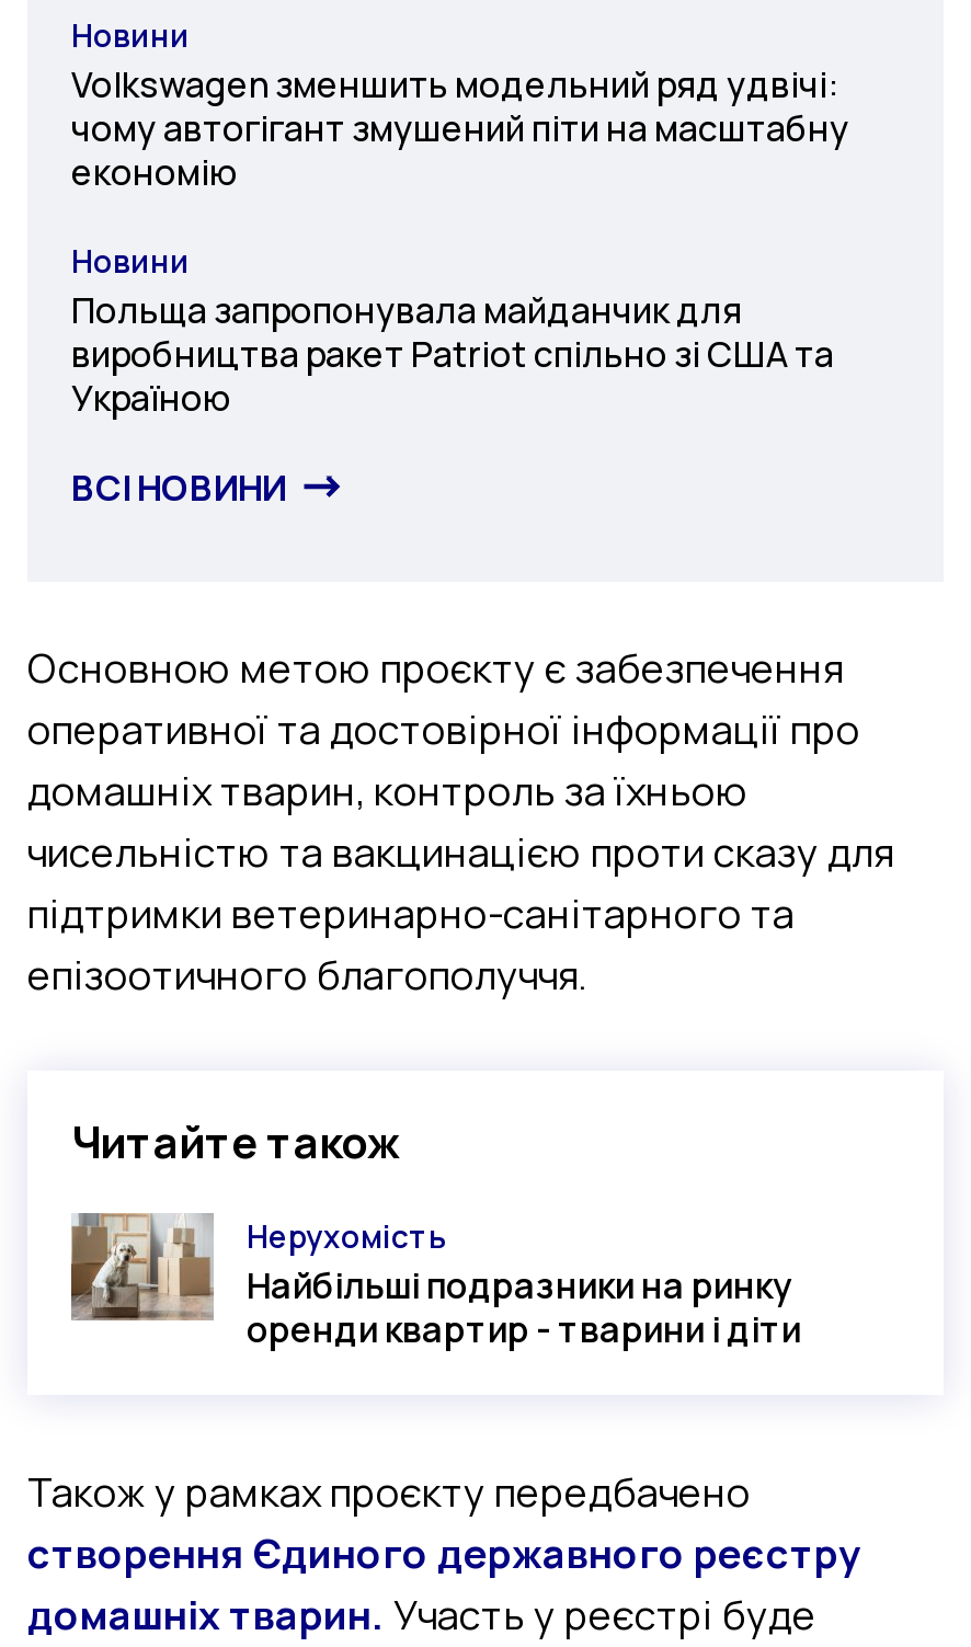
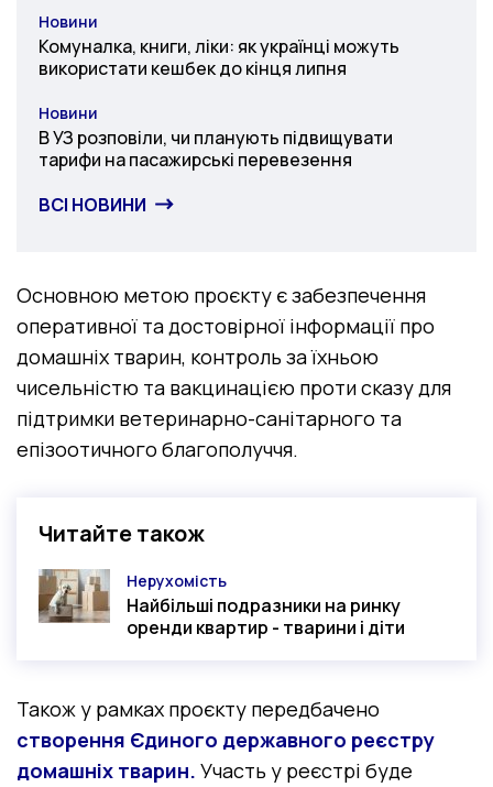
- Volkswagen зменшить модельний ряд удвічі:
- чому автогігант змушений піти на масштабну
- економію
+ Комуналка, книги, ліки: як українці можуть
+ використати кешбек до кінця липня

- Польща запропонувала майданчик для
- виробництва ракет Patriot спільно зі США та
- Україною
+ В УЗ розповіли, чи планують підвищувати
+ тарифи на пасажирські перевезення
